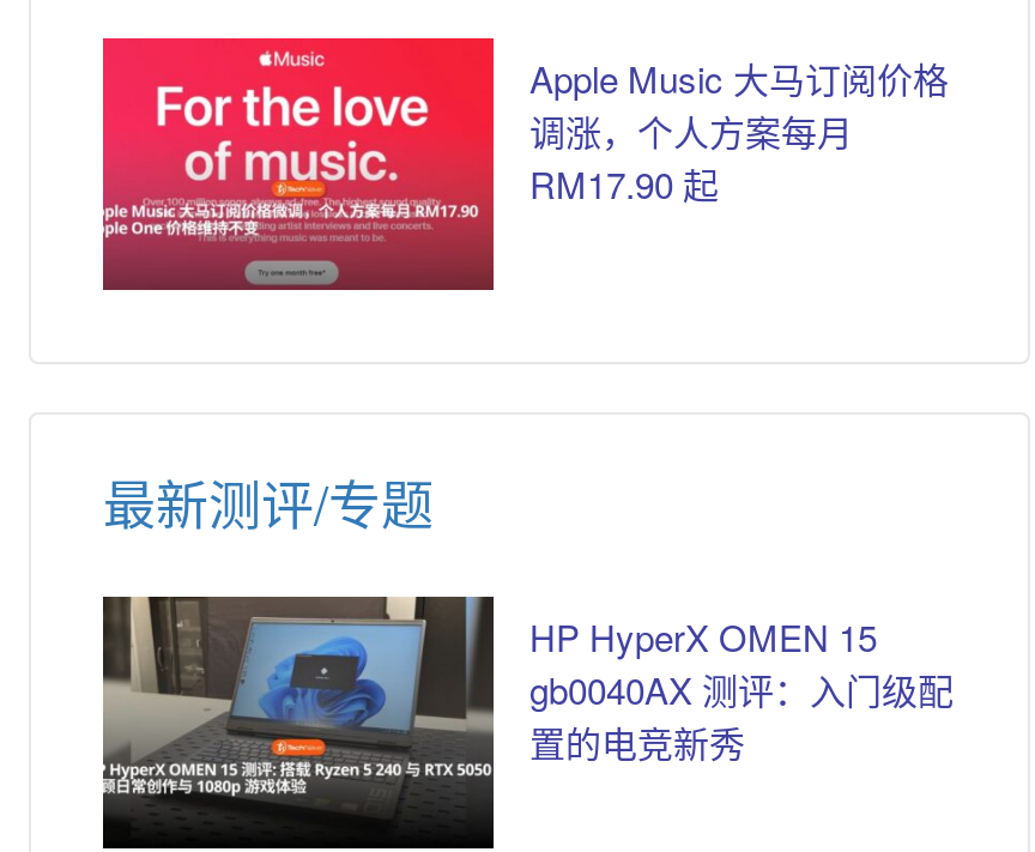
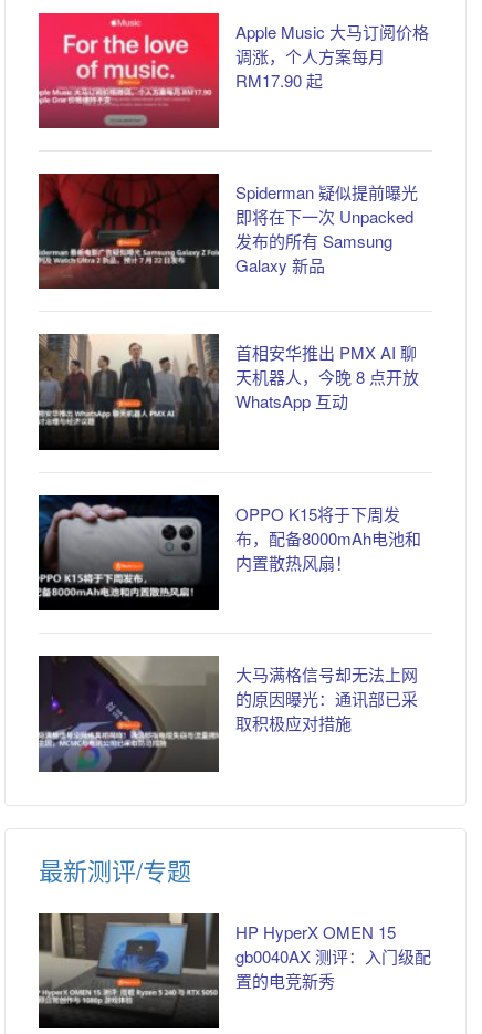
+ [image]
+ Spiderman 疑似提前曝光
+ 即将在下一次 Unpacked
+ 发布的所有 Samsung
+ Galaxy 新品

+ [image]
+ 首相安华推出 PMX AI 聊
+ 天机器人，今晚 8 点开放
+ WhatsApp 互动

+ [image]
+ OPPO K15将于下周发
+ 布，配备8000mAh电池和
+ 内置散热风扇！

+ [image]
+ 大马满格信号却无法上网
+ 的原因曝光：通讯部已采
+ 取积极应对措施
